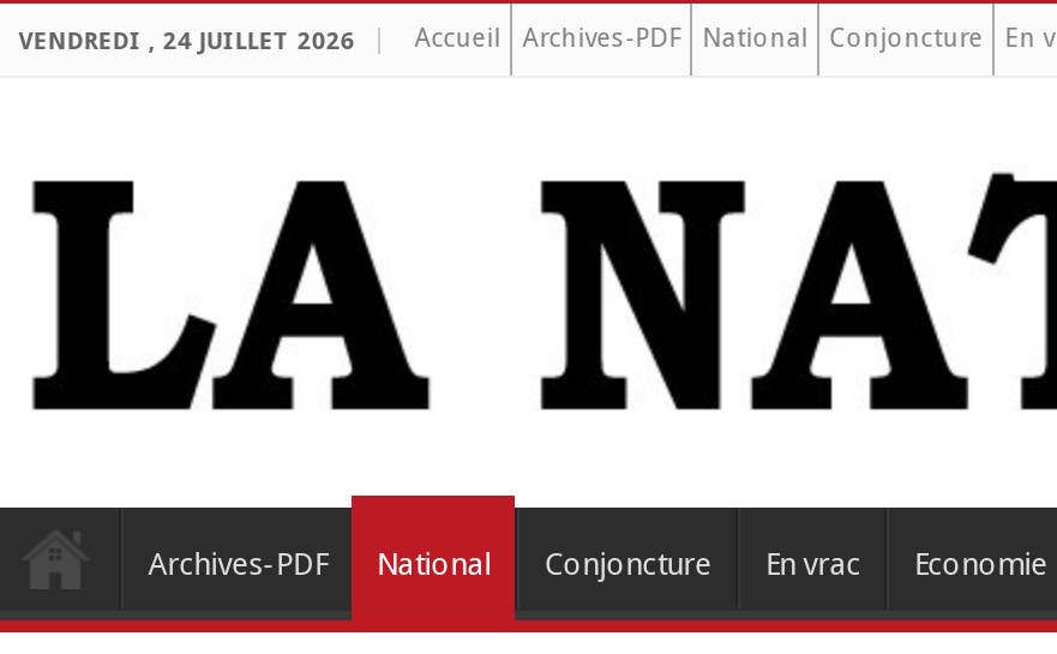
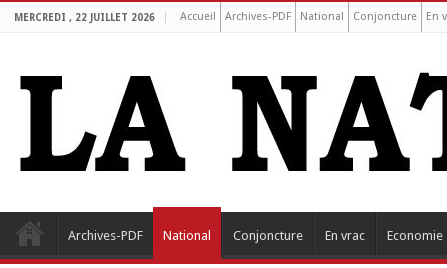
- VENDREDI , 24 JUILLET 2026
+ MERCREDI , 22 JUILLET 2026
